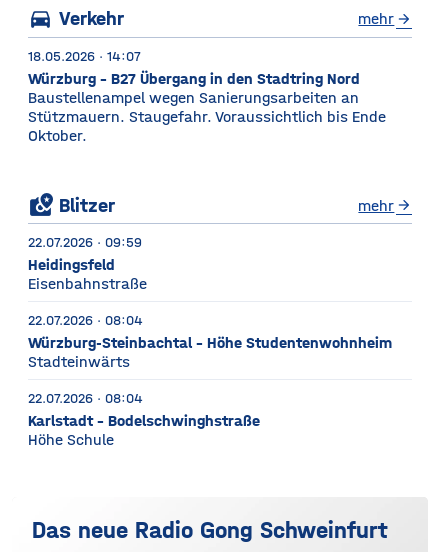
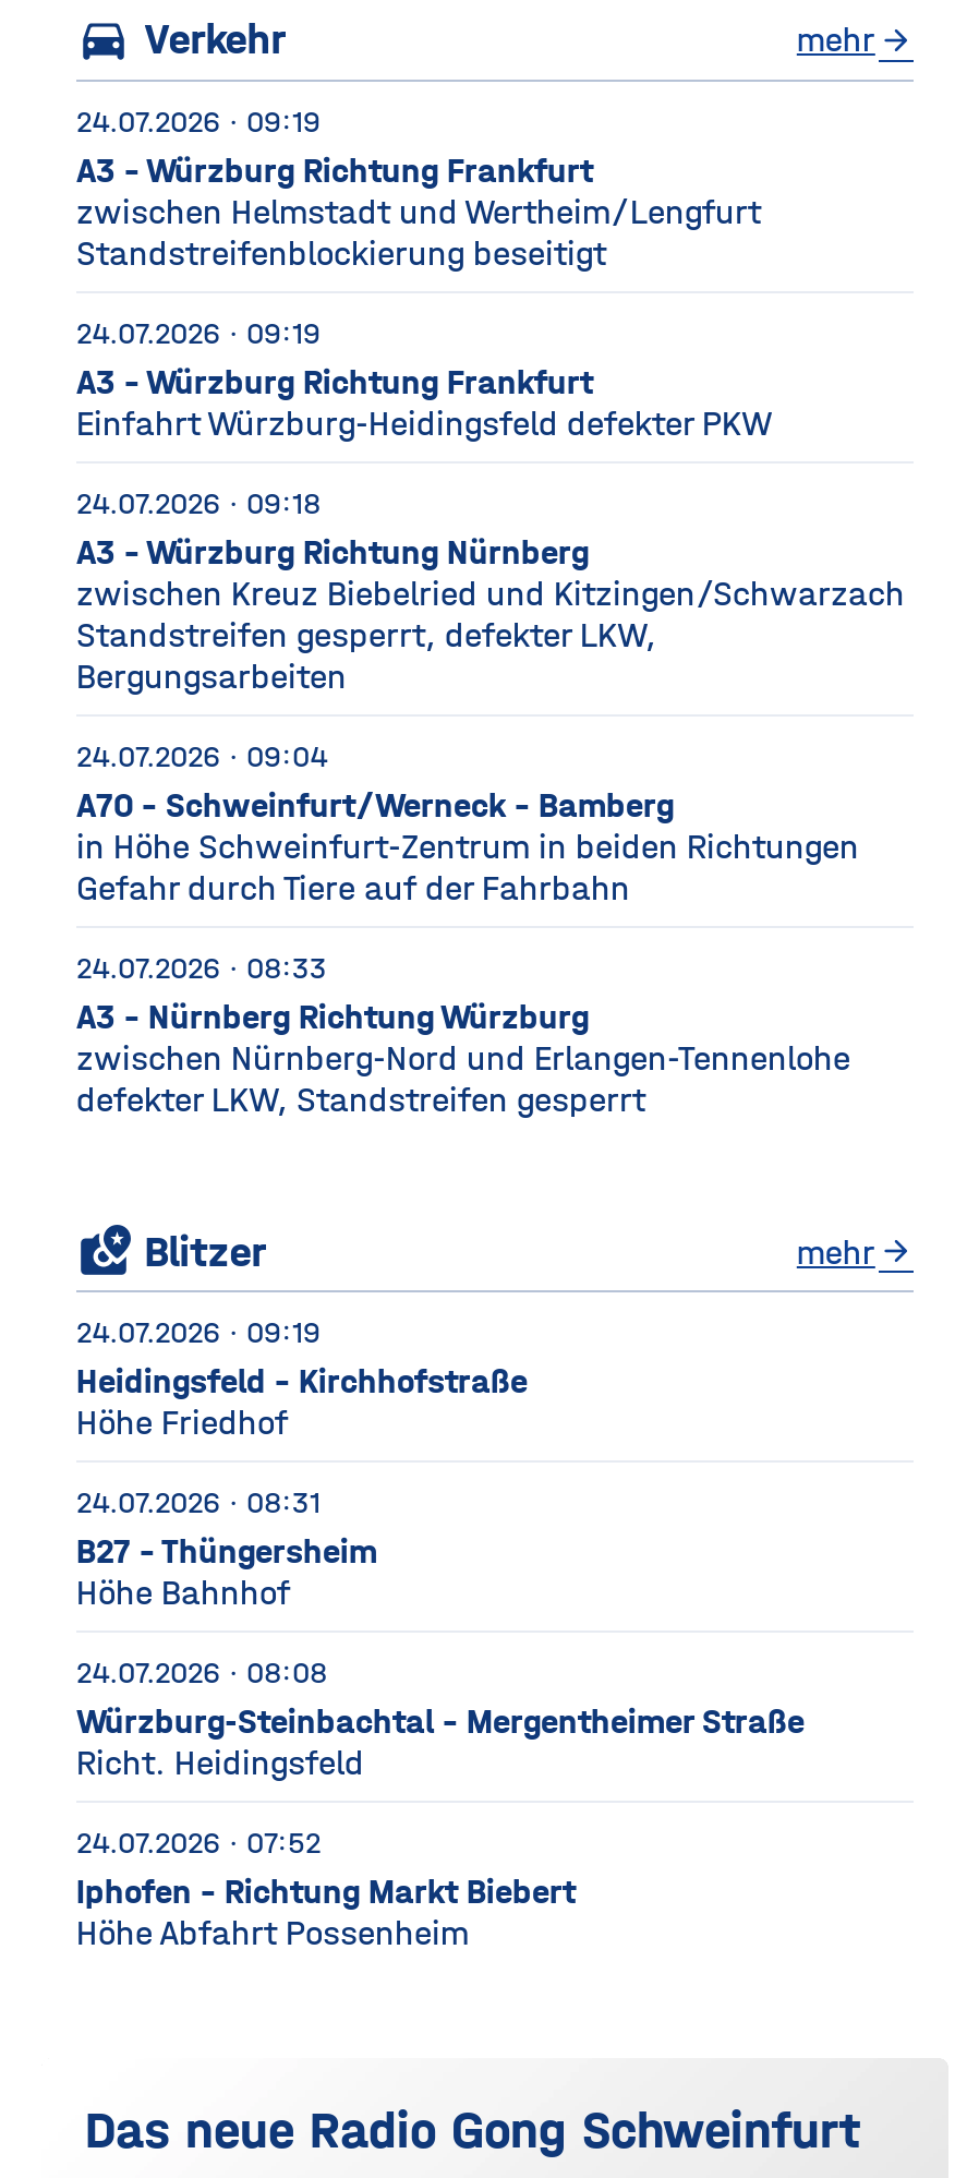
- 18.05.2026 · 14:07
- Würzburg - B27 Übergang in den Stadtring Nord
- Baustellenampel wegen Sanierungsarbeiten an
- Stützmauern. Staugefahr. Voraussichtlich bis Ende
- Oktober.
+ 24.07.2026 · 09:19
+ A3 - Würzburg Richtung Frankfurt
+ zwischen Helmstadt und Wertheim/Lengfurt
+ Standstreifenblockierung beseitigt
+ 24.07.2026 · 09:19
+ A3 - Würzburg Richtung Frankfurt
+ Einfahrt Würzburg-Heidingsfeld defekter PKW
+ 24.07.2026 · 09:18
+ A3 - Würzburg Richtung Nürnberg
+ zwischen Kreuz Biebelried und Kitzingen/Schwarzach
+ Standstreifen gesperrt, defekter LKW,
+ Bergungsarbeiten
+ 24.07.2026 · 09:04
+ A70 - Schweinfurt/Werneck - Bamberg
+ in Höhe Schweinfurt-Zentrum in beiden Richtungen
+ Gefahr durch Tiere auf der Fahrbahn
+ 24.07.2026 · 08:33
+ A3 - Nürnberg Richtung Würzburg
+ zwischen Nürnberg-Nord und Erlangen-Tennenlohe
+ defekter LKW, Standstreifen gesperrt

- 22.07.2026 · 09:59
- Heidingsfeld
- Eisenbahnstraße
- 22.07.2026 · 08:04
- Würzburg-Steinbachtal - Höhe Studentenwohnheim
- Stadteinwärts
- 22.07.2026 · 08:04
- Karlstadt - Bodelschwinghstraße
- Höhe Schule
+ 24.07.2026 · 09:19
+ Heidingsfeld - Kirchhofstraße
+ Höhe Friedhof
+ 24.07.2026 · 08:31
+ B27 - Thüngersheim
+ Höhe Bahnhof
+ 24.07.2026 · 08:08
+ Würzburg-Steinbachtal - Mergentheimer Straße
+ Richt. Heidingsfeld
+ 24.07.2026 · 07:52
+ Iphofen - Richtung Markt Biebert
+ Höhe Abfahrt Possenheim
